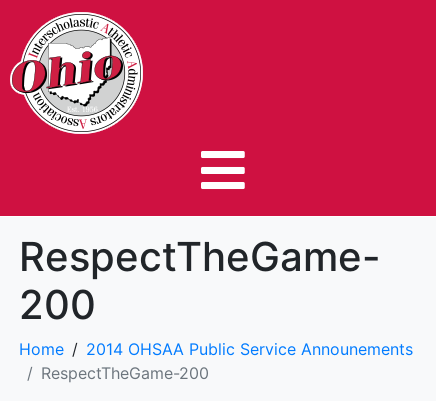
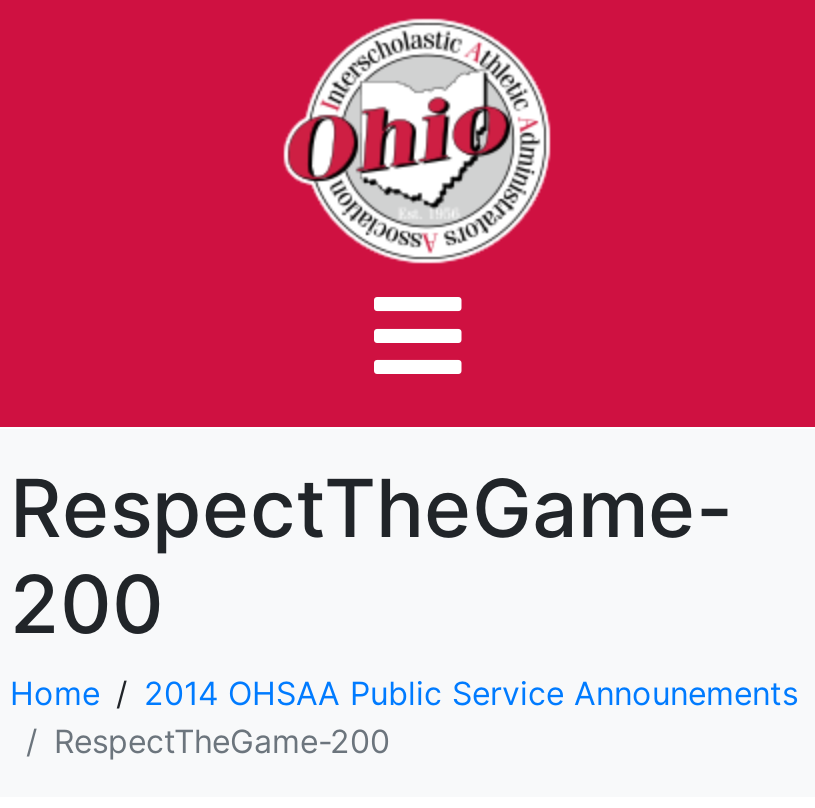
+ [image]

- [image]
